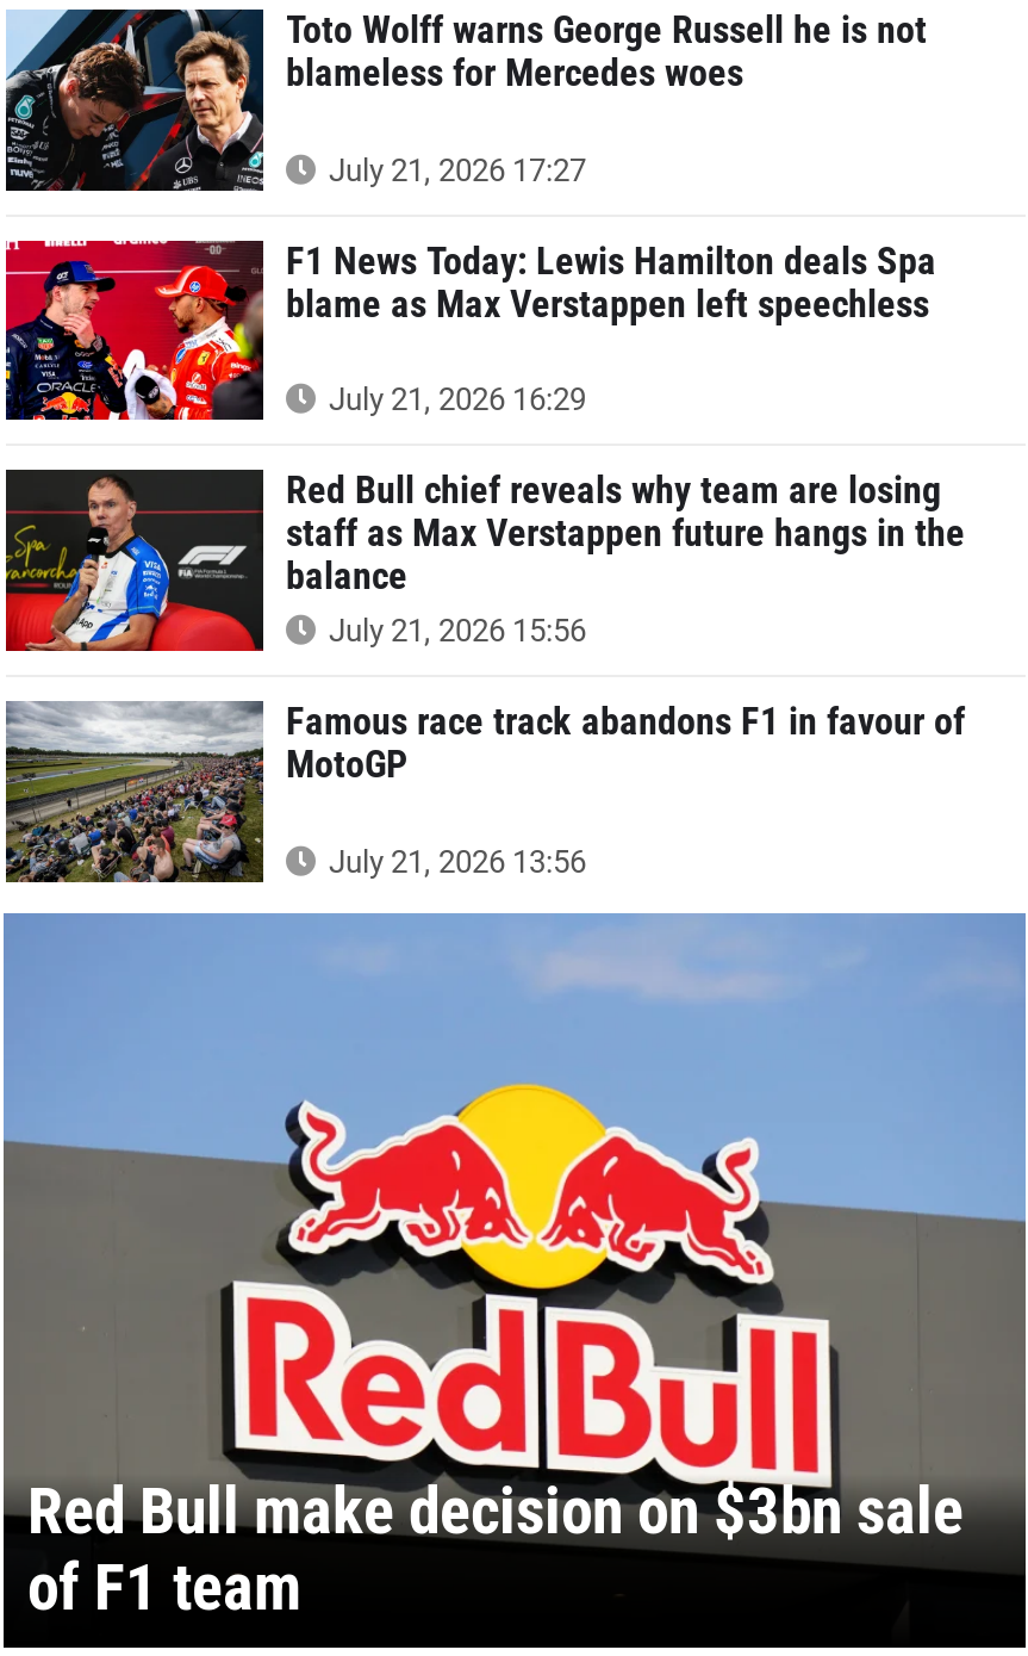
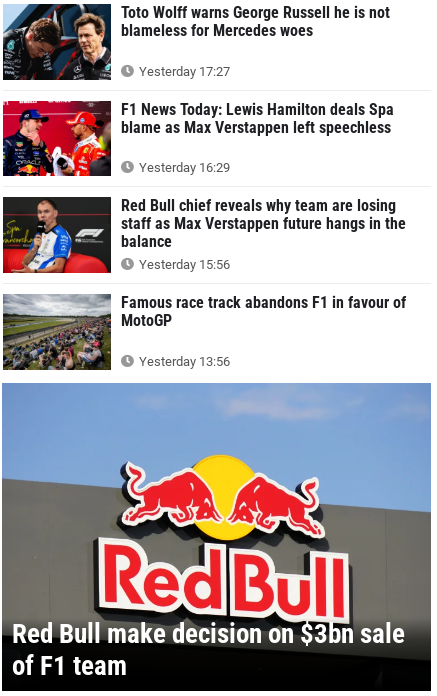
- July 21, 2026 17:27
+ Yesterday 17:27

- July 21, 2026 16:29
+ Yesterday 16:29

- July 21, 2026 15:56
+ Yesterday 15:56

- July 21, 2026 13:56
+ Yesterday 13:56
